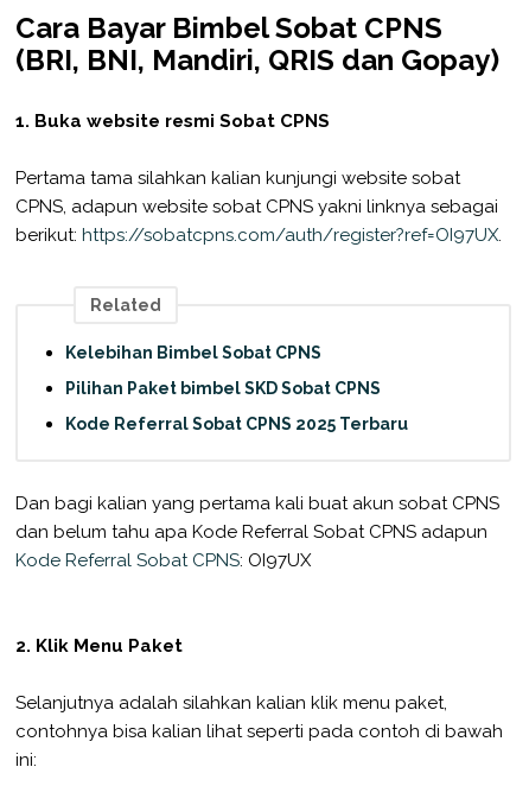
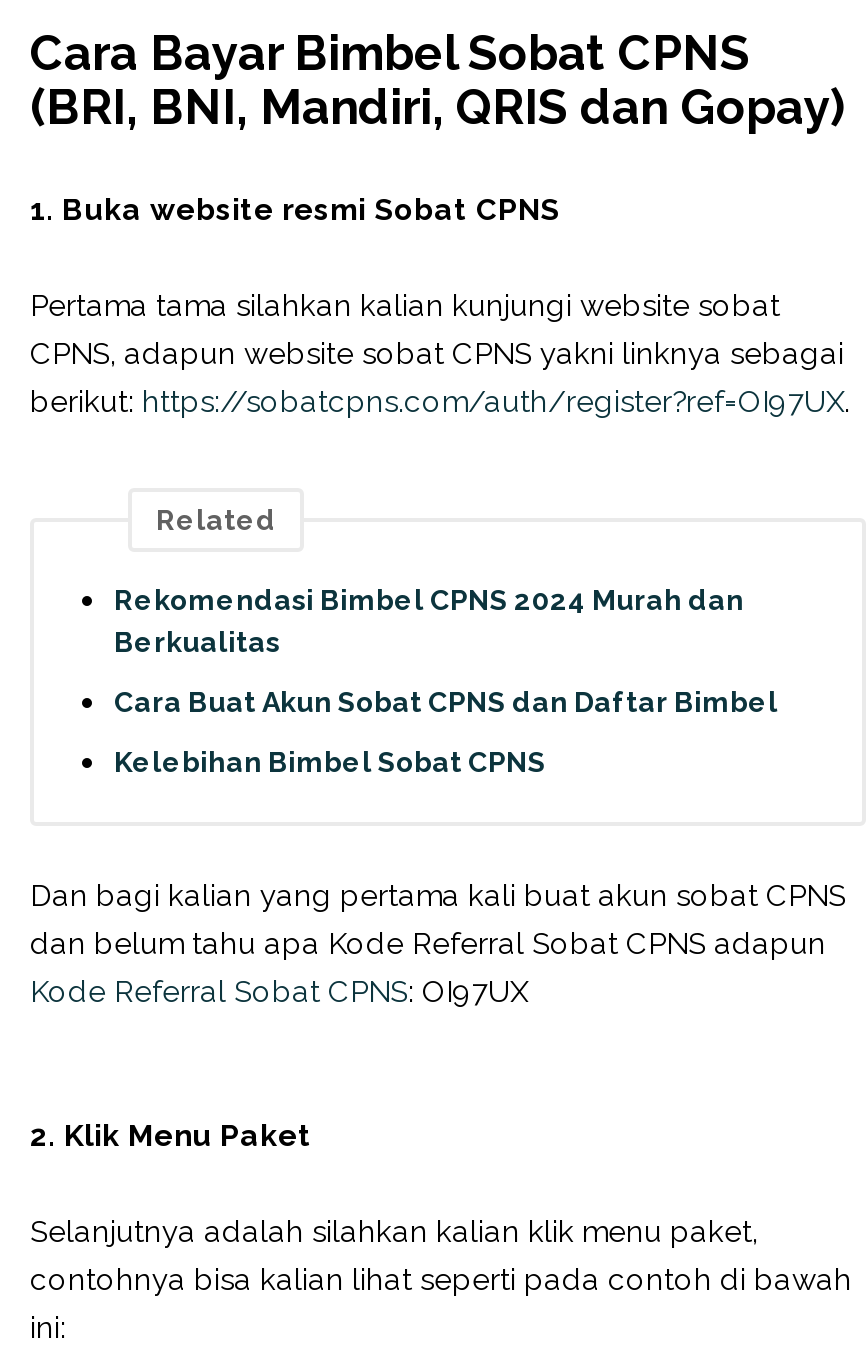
+ Rekomendasi Bimbel CPNS 2024 Murah dan
+ Berkualitas
+ Cara Buat Akun Sobat CPNS dan Daftar Bimbel

moved down: Kelebihan Bimbel Sobat CPNS

- Pilihan Paket bimbel SKD Sobat CPNS
- Kode Referral Sobat CPNS 2025 Terbaru
